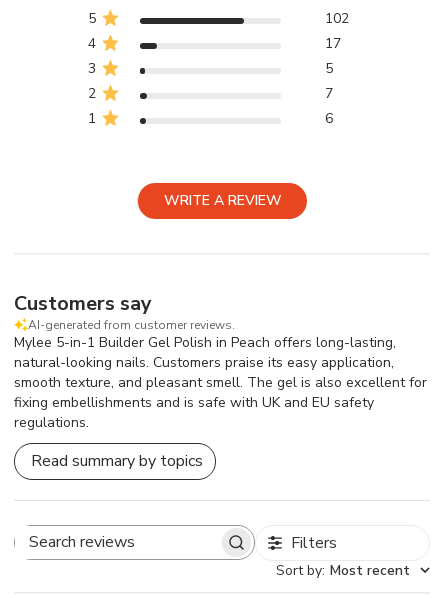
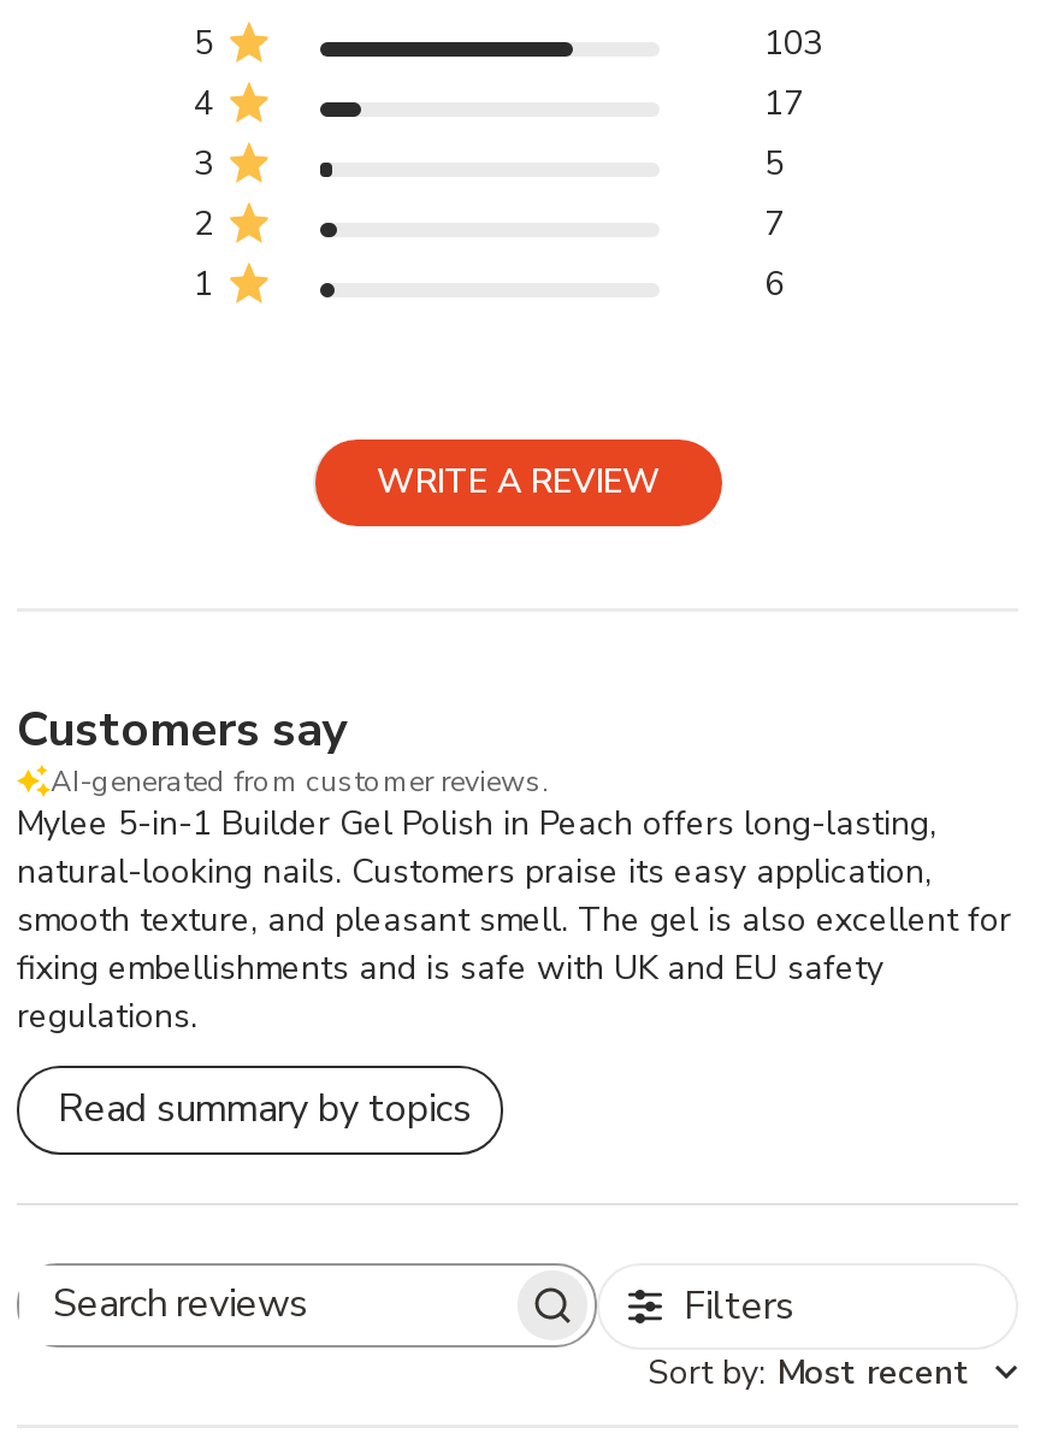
- 102
+ 103
